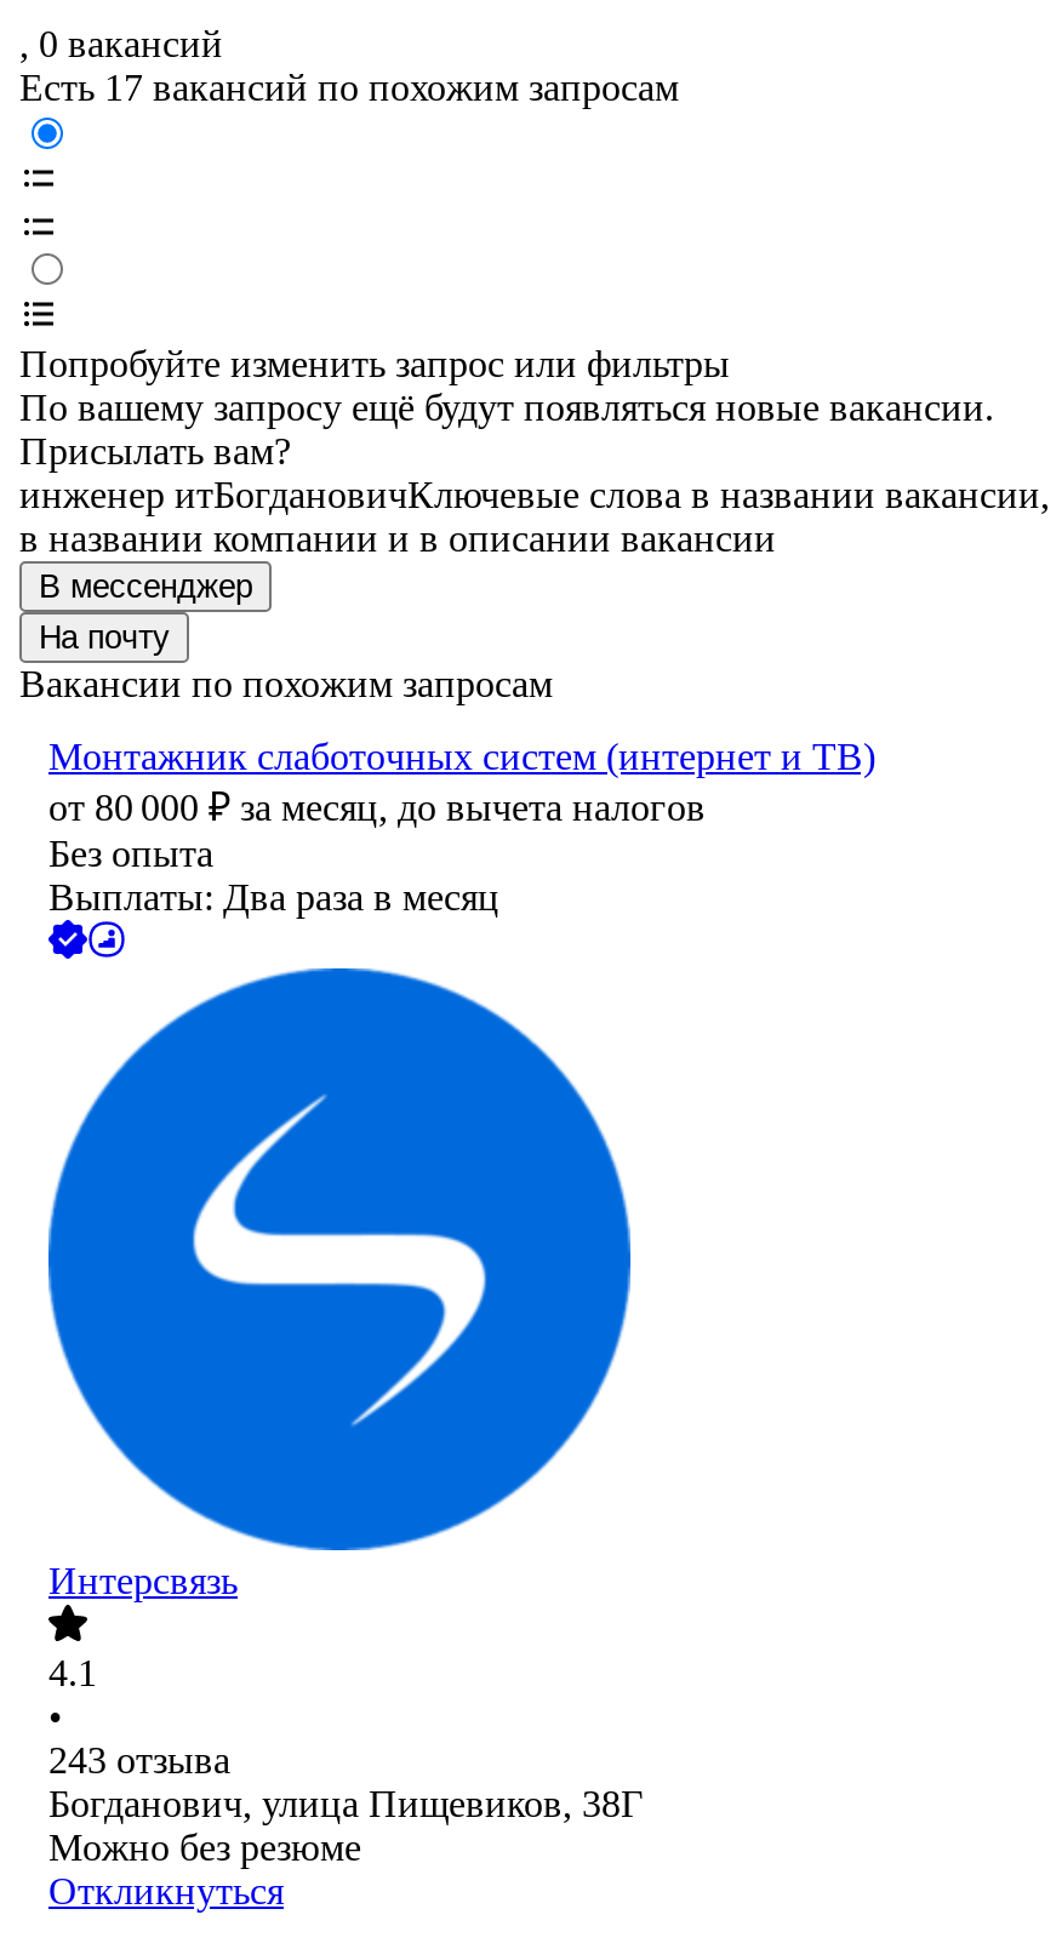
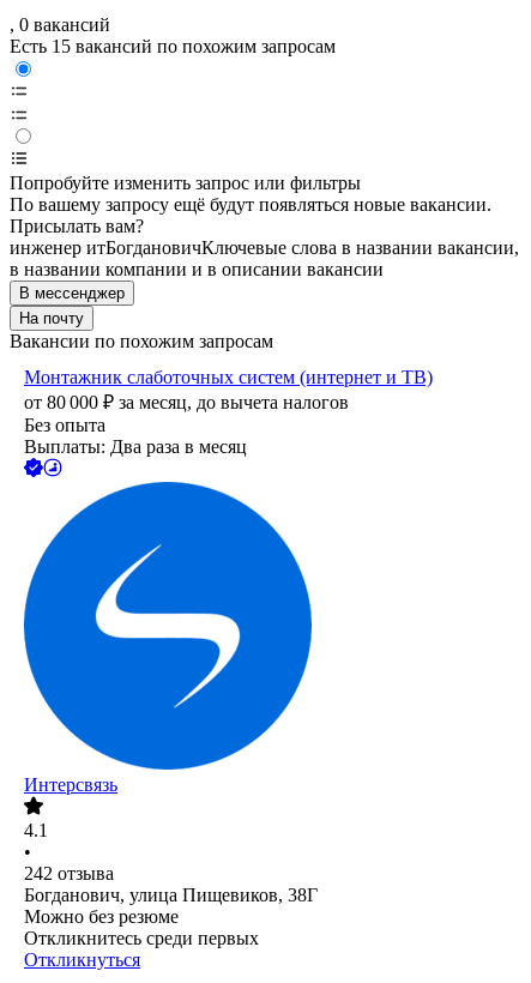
- Есть 17 вакансий по похожим запросам
+ Есть 15 вакансий по похожим запросам

- 243 отзыва
+ 242 отзыва

+ Откликнитесь среди первых
